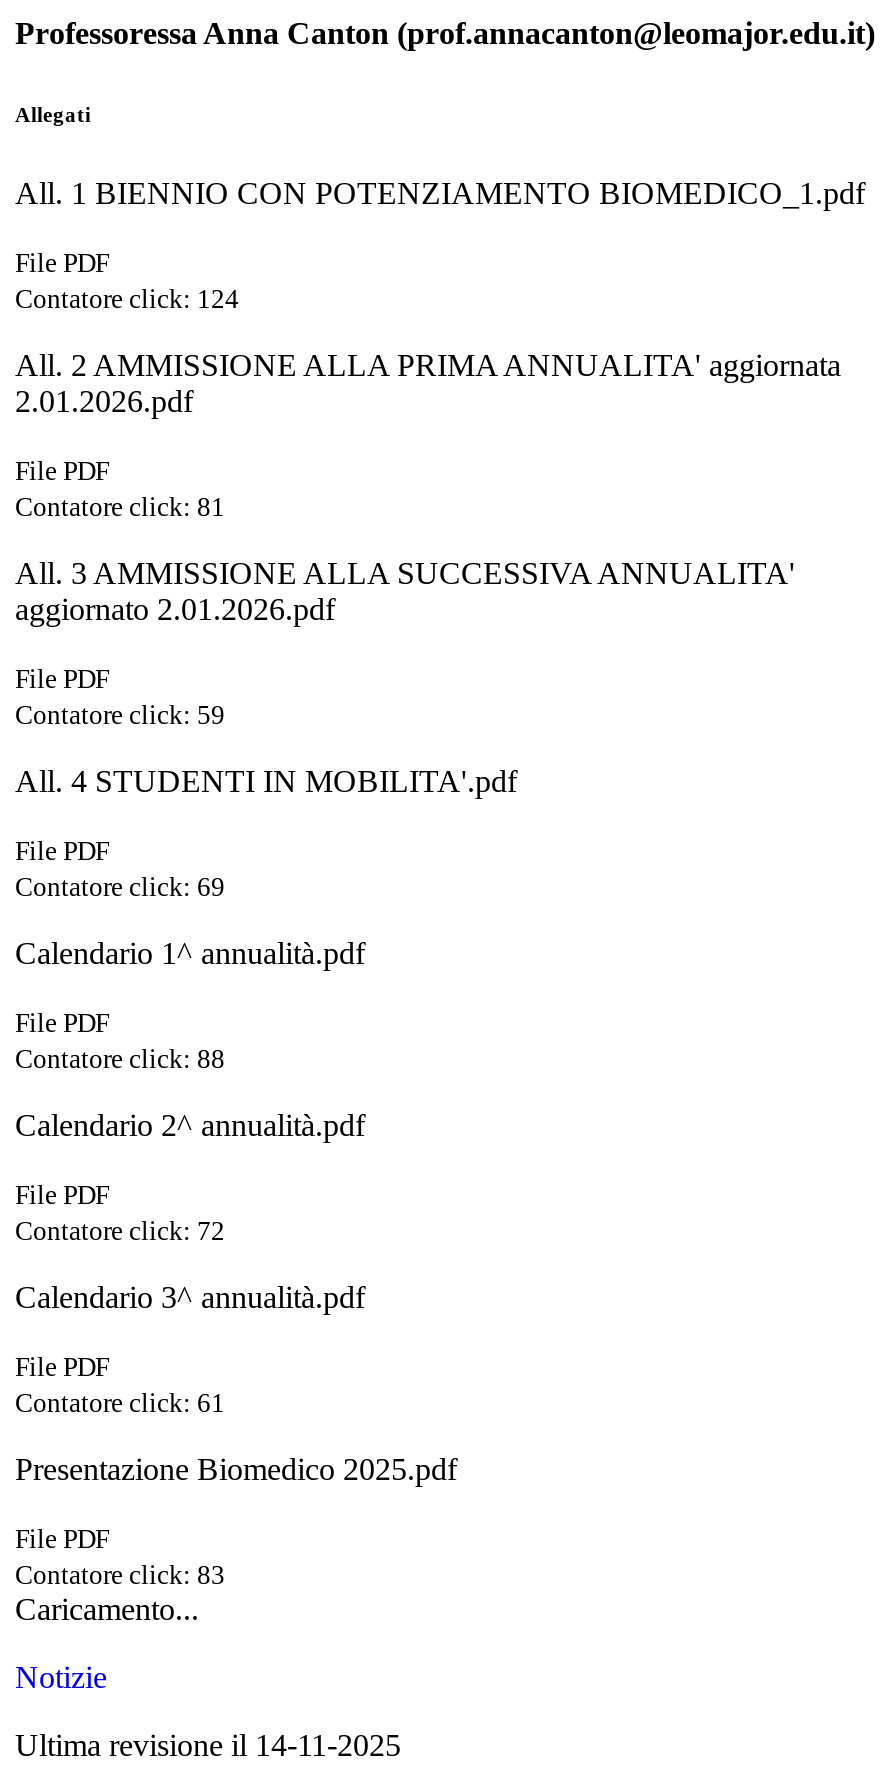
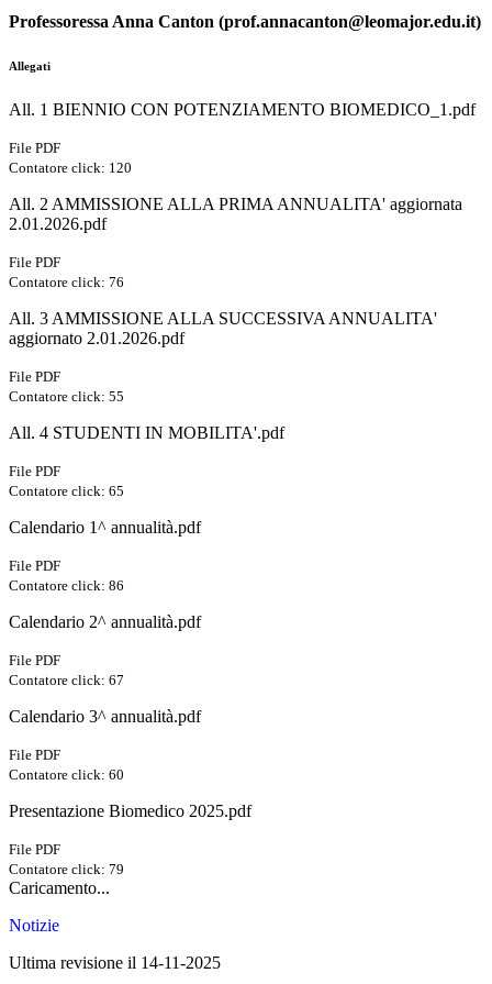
- Contatore click: 124
+ Contatore click: 120

- Contatore click: 81
+ Contatore click: 76

- Contatore click: 59
+ Contatore click: 55

- Contatore click: 69
+ Contatore click: 65

- Contatore click: 88
+ Contatore click: 86

- Contatore click: 72
+ Contatore click: 67

- Contatore click: 61
+ Contatore click: 60

- Contatore click: 83
+ Contatore click: 79
